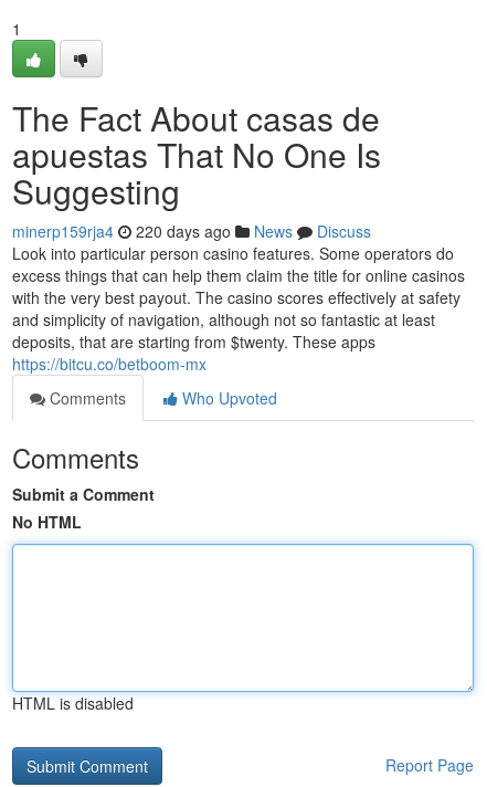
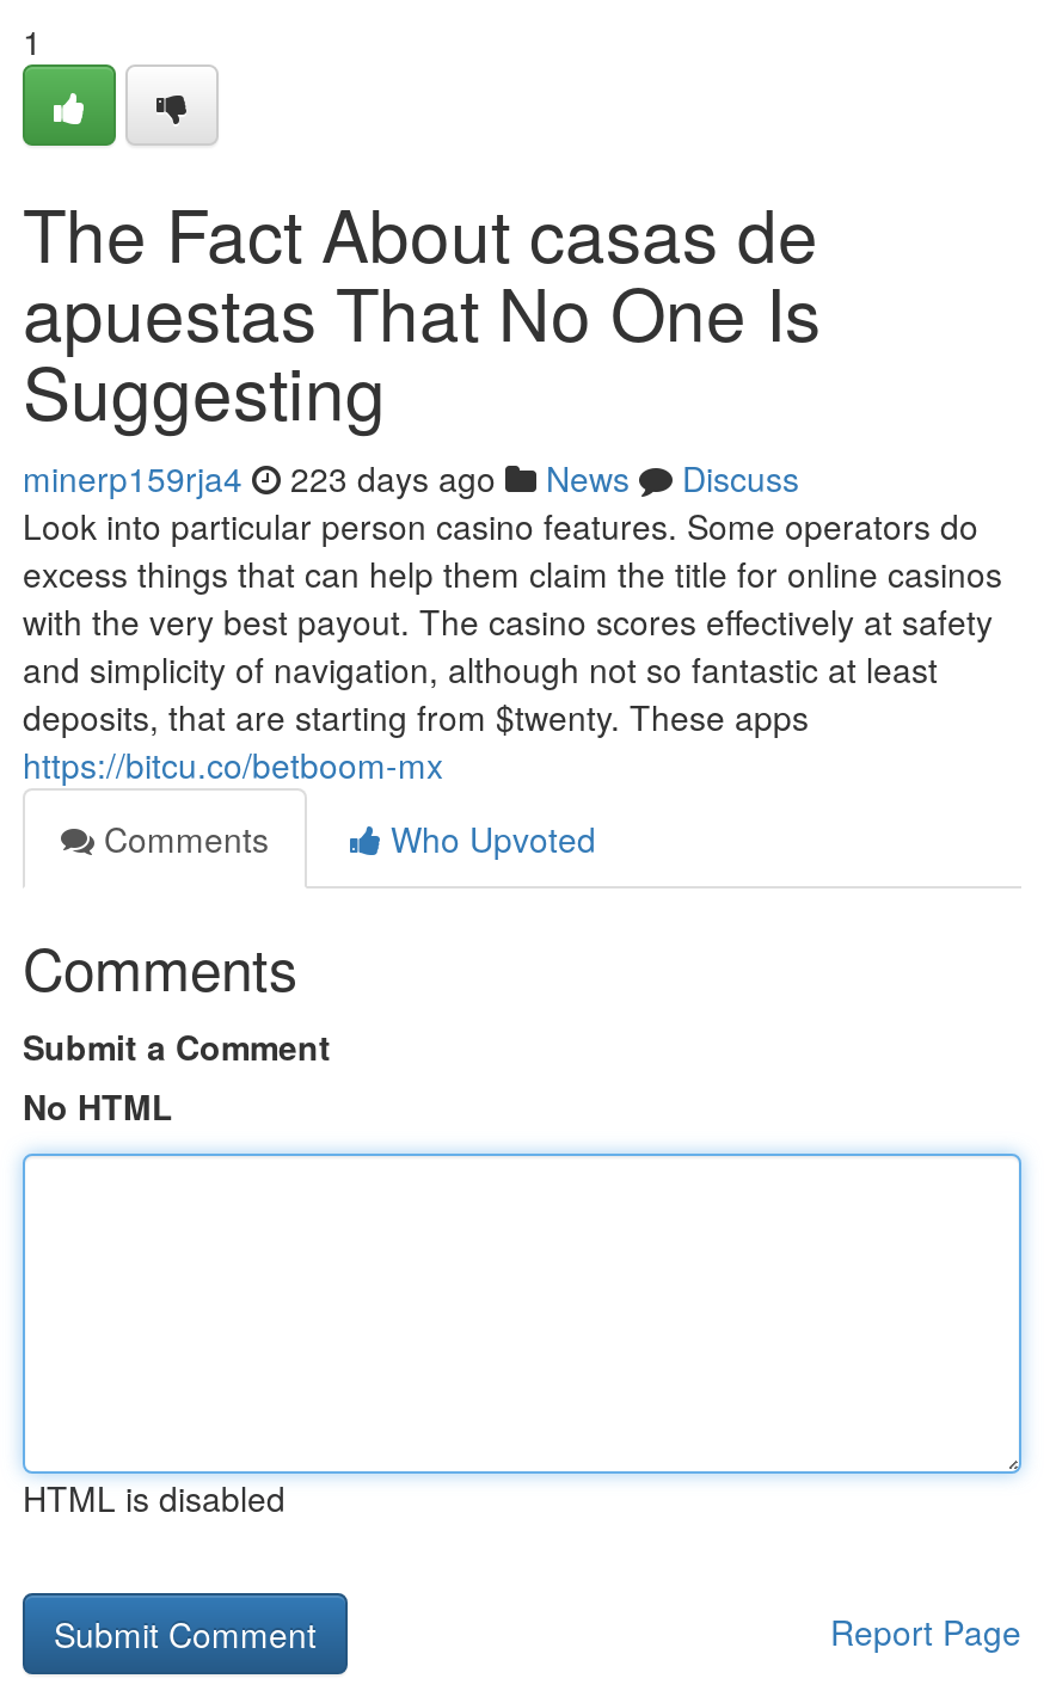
- minerp159rja4 220 days ago News Discuss
+ minerp159rja4 223 days ago News Discuss
